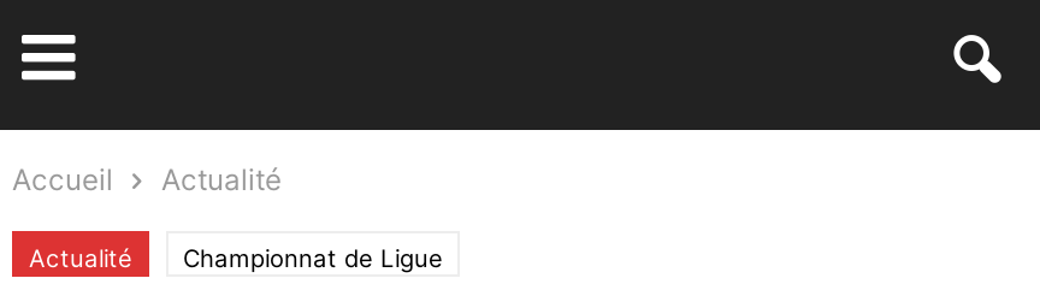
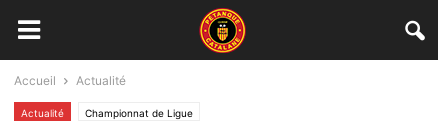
+ [image]
